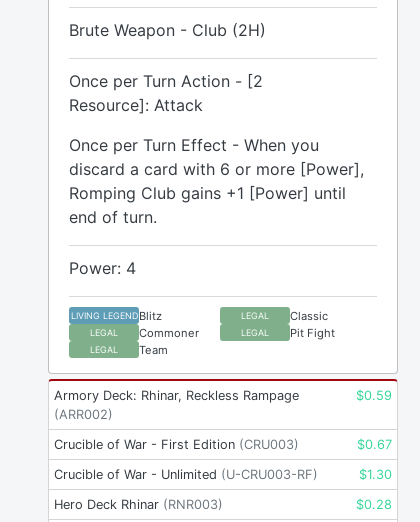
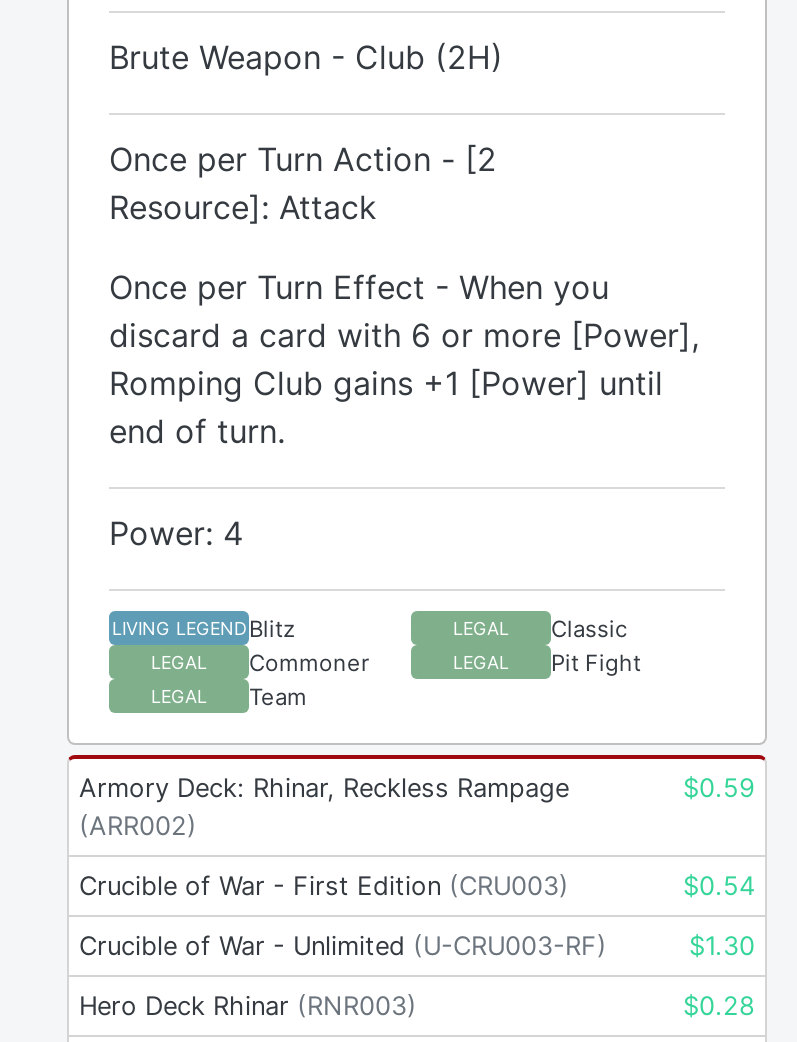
- $0.67
+ $0.54
